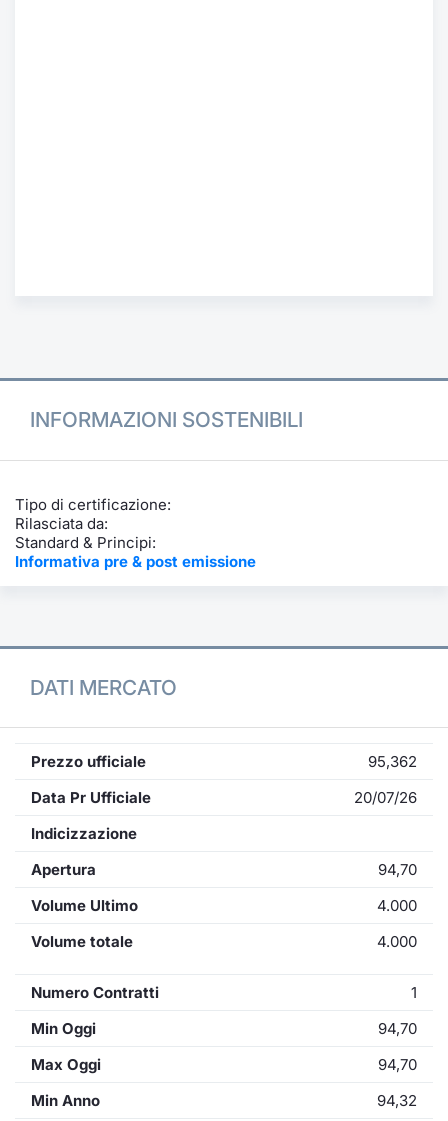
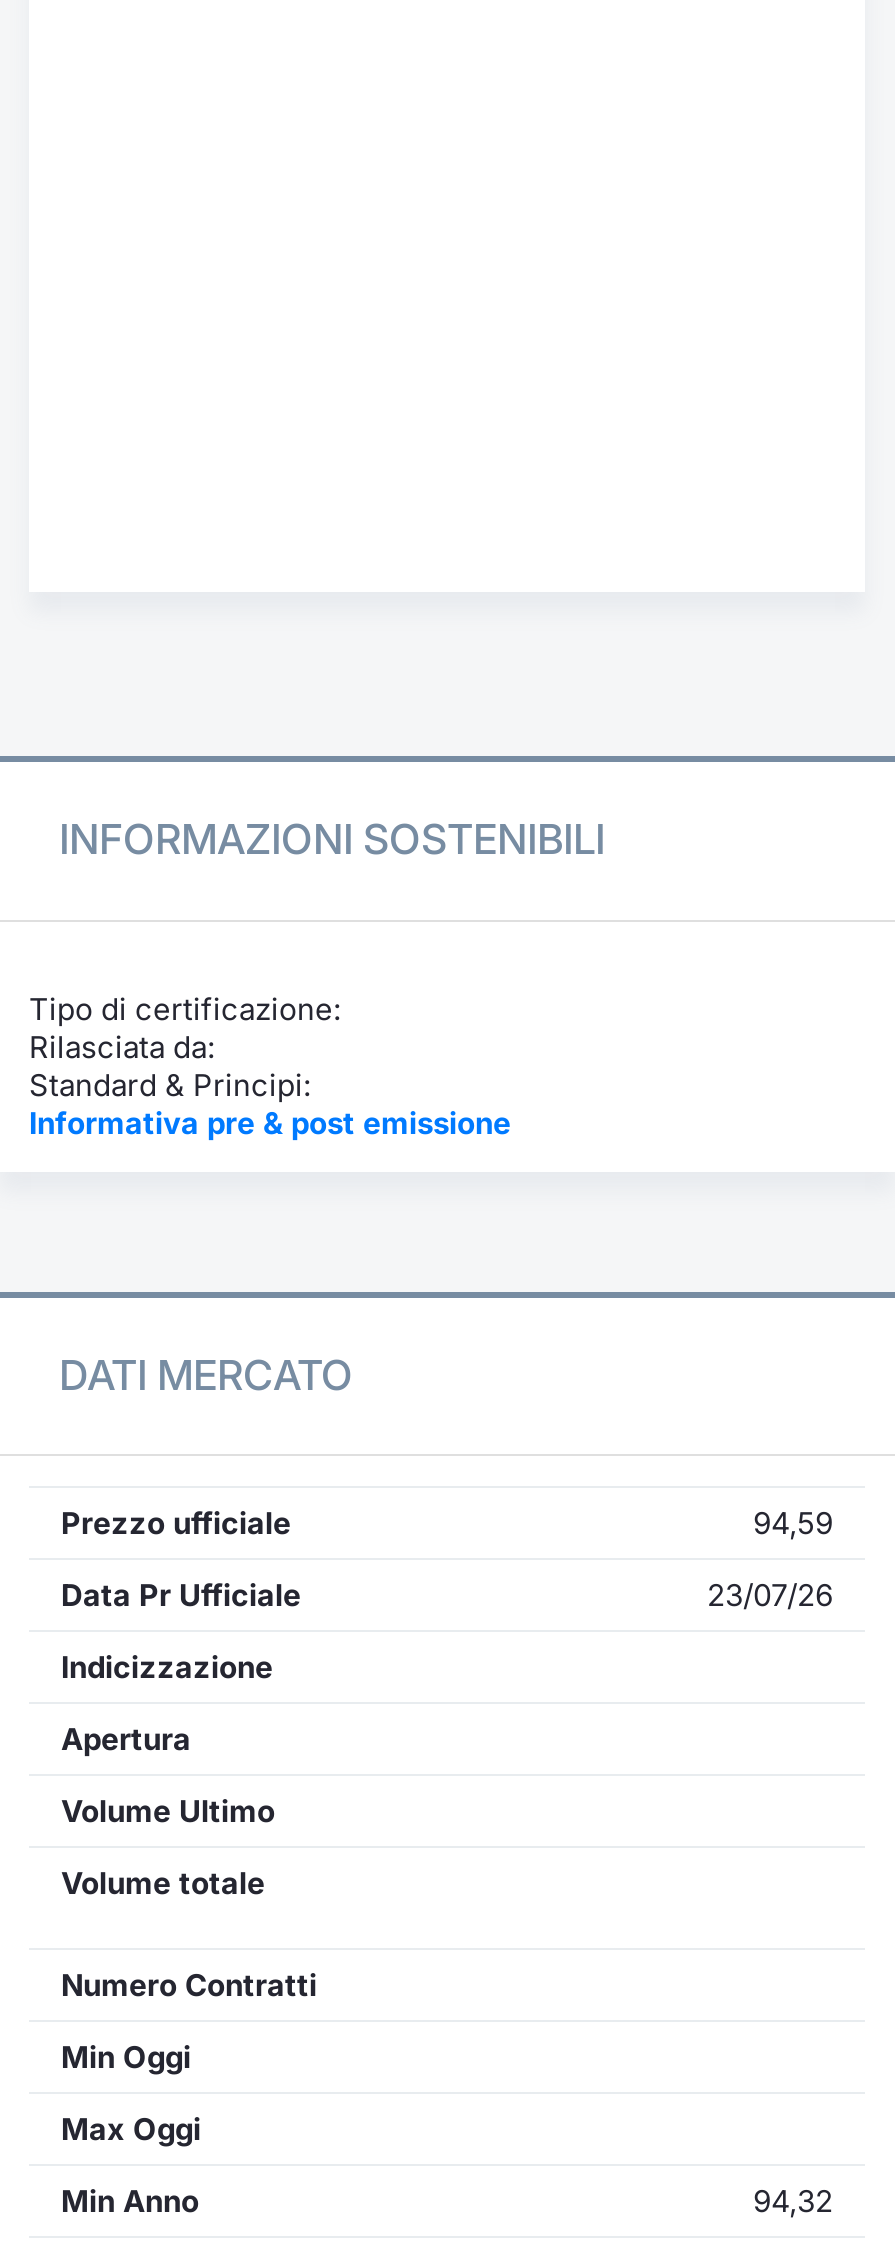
- 95,362
+ 94,59

- 20/07/26
+ 23/07/26

- 94,70

- 4.000

- 4.000

- 1

- 94,70

- 94,70
